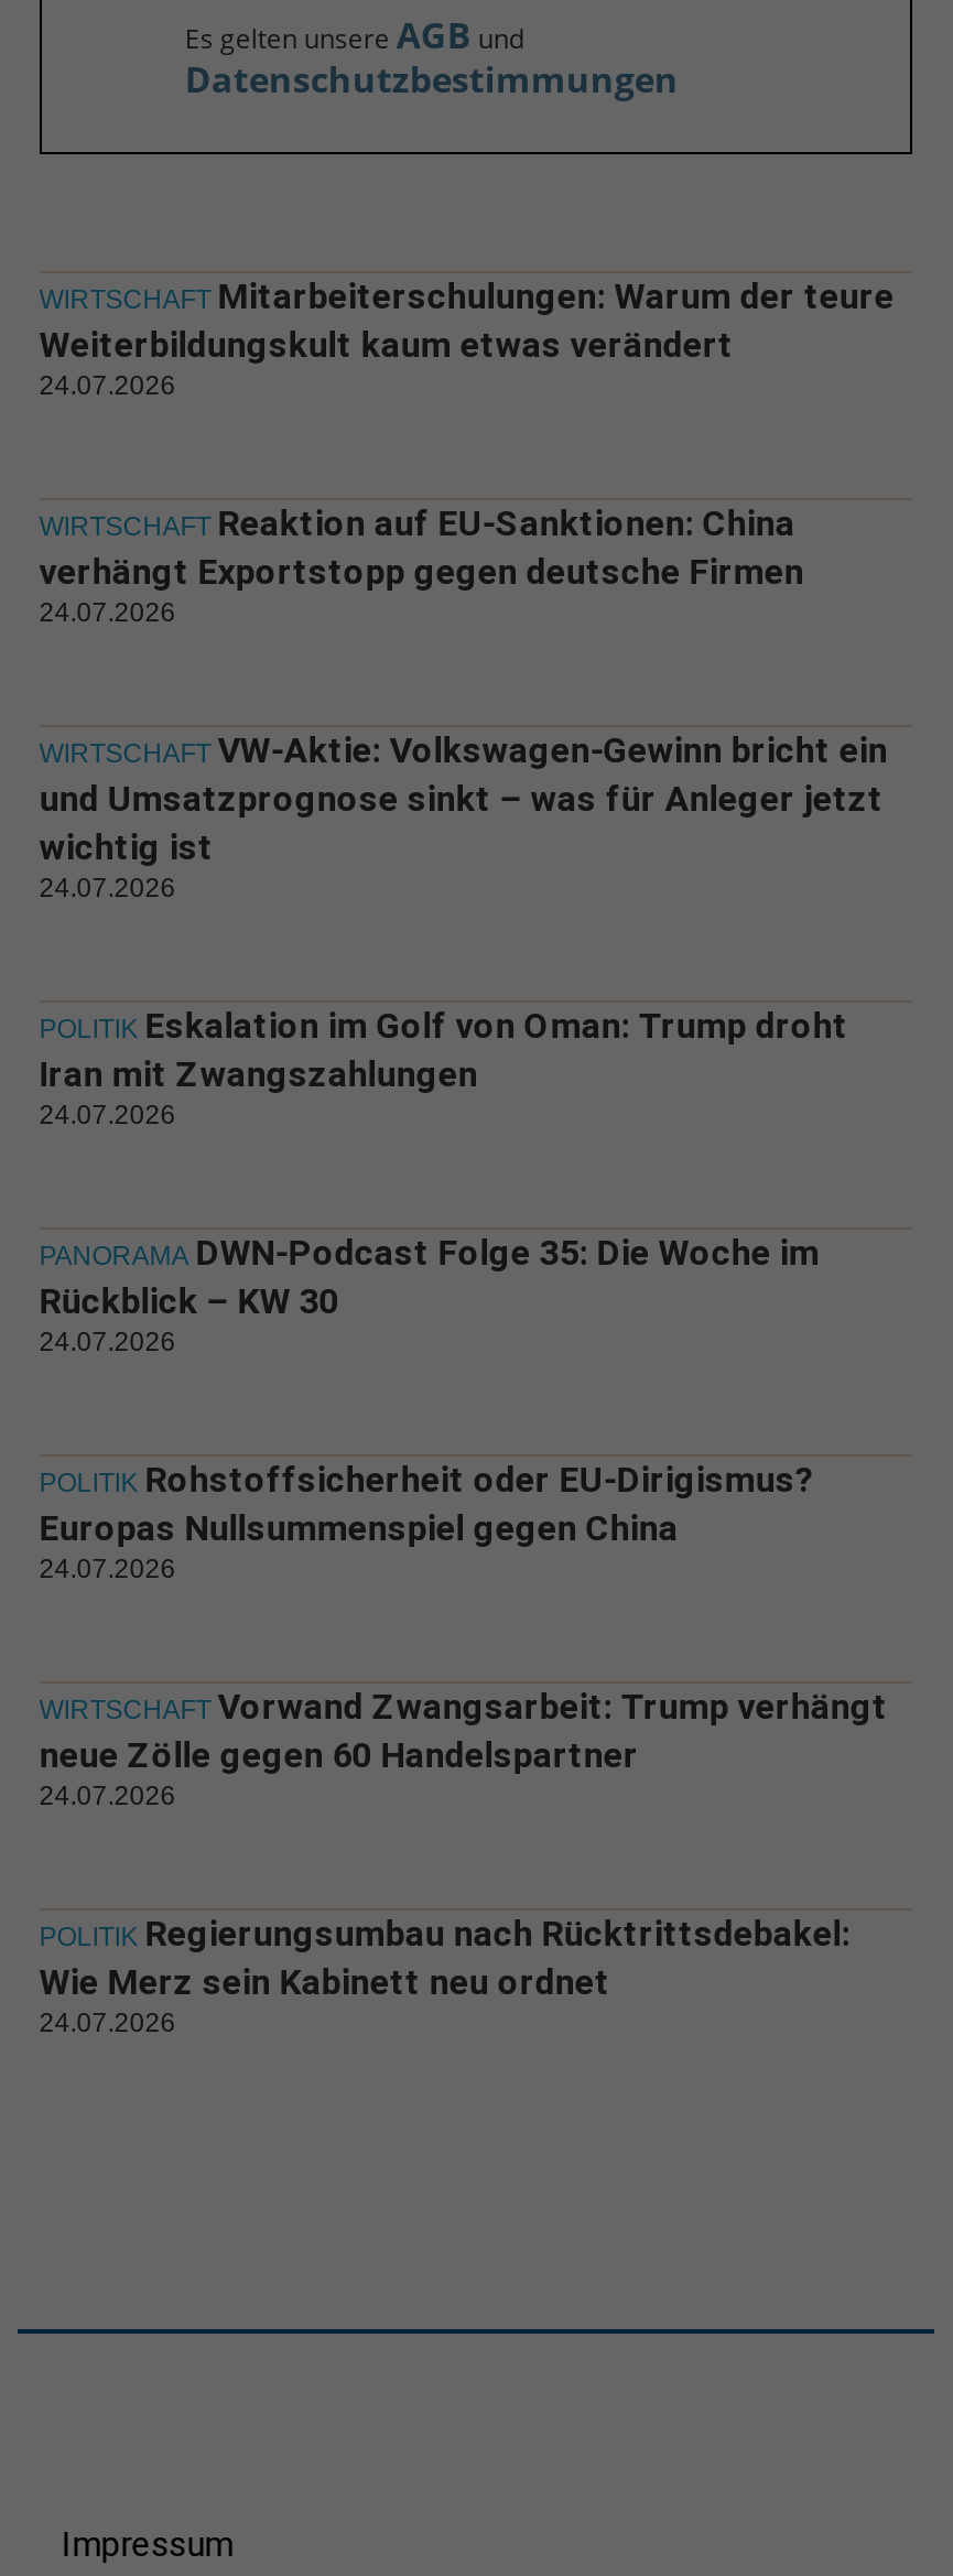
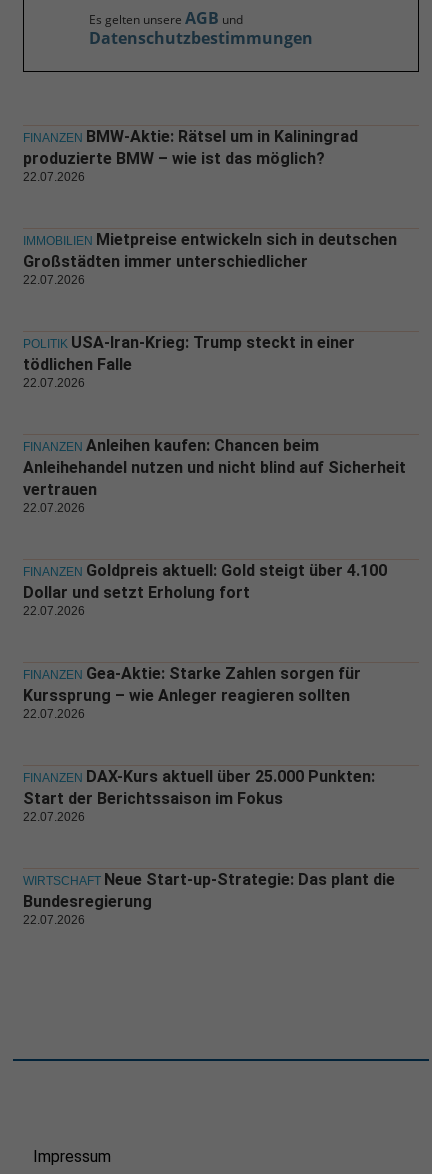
- WIRTSCHAFT Mitarbeiterschulungen: Warum der teure
- Weiterbildungskult kaum etwas verändert
- 24.07.2026
+ FINANZEN BMW-Aktie: Rätsel um in Kaliningrad
+ produzierte BMW – wie ist das möglich?
+ 22.07.2026

- WIRTSCHAFT Reaktion auf EU-Sanktionen: China
- verhängt Exportstopp gegen deutsche Firmen
- 24.07.2026
+ IMMOBILIEN Mietpreise entwickeln sich in deutschen
+ Großstädten immer unterschiedlicher
+ 22.07.2026

- WIRTSCHAFT VW-Aktie: Volkswagen-Gewinn bricht ein
- und Umsatzprognose sinkt – was für Anleger jetzt
- wichtig ist
- 24.07.2026
+ POLITIK USA-Iran-Krieg: Trump steckt in einer
+ tödlichen Falle
+ 22.07.2026

- POLITIK Eskalation im Golf von Oman: Trump droht
- Iran mit Zwangszahlungen
- 24.07.2026
+ FINANZEN Anleihen kaufen: Chancen beim
+ Anleihehandel nutzen und nicht blind auf Sicherheit
+ vertrauen
+ 22.07.2026

- PANORAMA DWN-Podcast Folge 35: Die Woche im
- Rückblick – KW 30
- 24.07.2026
+ FINANZEN Goldpreis aktuell: Gold steigt über 4.100
+ Dollar und setzt Erholung fort
+ 22.07.2026

- POLITIK Rohstoffsicherheit oder EU-Dirigismus?
- Europas Nullsummenspiel gegen China
- 24.07.2026
+ FINANZEN Gea-Aktie: Starke Zahlen sorgen für
+ Kurssprung – wie Anleger reagieren sollten
+ 22.07.2026

- WIRTSCHAFT Vorwand Zwangsarbeit: Trump verhängt
- neue Zölle gegen 60 Handelspartner
- 24.07.2026
+ FINANZEN DAX-Kurs aktuell über 25.000 Punkten:
+ Start der Berichtssaison im Fokus
+ 22.07.2026

- POLITIK Regierungsumbau nach Rücktrittsdebakel:
- Wie Merz sein Kabinett neu ordnet
- 24.07.2026
+ WIRTSCHAFT Neue Start-up-Strategie: Das plant die
+ Bundesregierung
+ 22.07.2026
